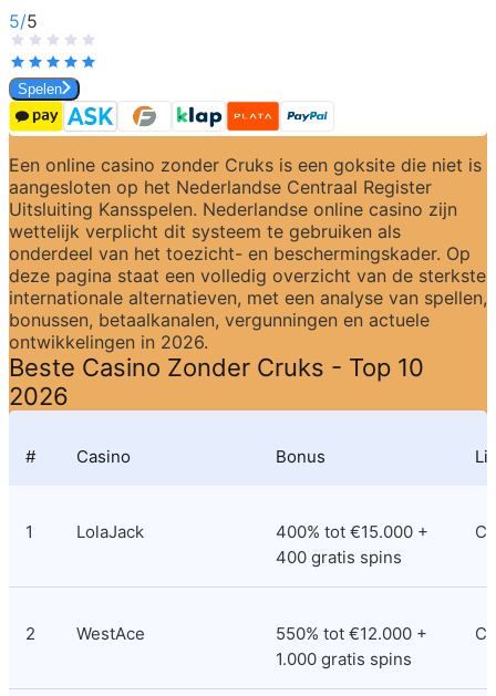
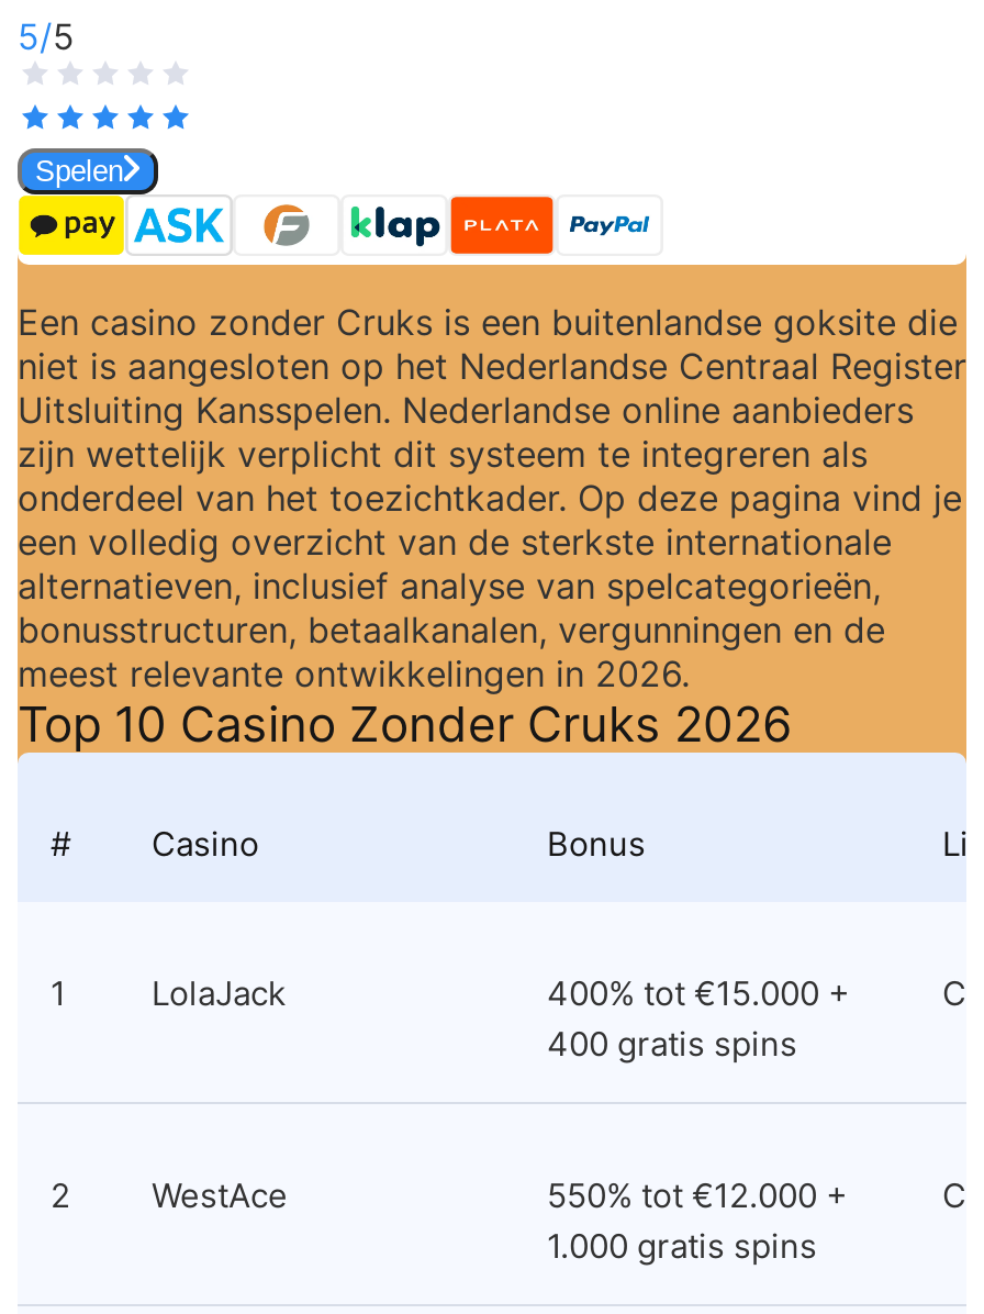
- Een online casino zonder Cruks is een goksite die niet is
- aangesloten op het Nederlandse Centraal Register
- Uitsluiting Kansspelen. Nederlandse online casino zijn
- wettelijk verplicht dit systeem te gebruiken als
- onderdeel van het toezicht- en beschermingskader. Op
- deze pagina staat een volledig overzicht van de sterkste
- internationale alternatieven, met een analyse van spellen,
- bonussen, betaalkanalen, vergunningen en actuele
- ontwikkelingen in 2026.
- Beste Casino Zonder Cruks - Top 10
- 2026
+ Een casino zonder Cruks is een buitenlandse goksite die
+ niet is aangesloten op het Nederlandse Centraal Register
+ Uitsluiting Kansspelen. Nederlandse online aanbieders
+ zijn wettelijk verplicht dit systeem te integreren als
+ onderdeel van het toezichtkader. Op deze pagina vind je
+ een volledig overzicht van de sterkste internationale
+ alternatieven, inclusief analyse van spelcategorieën,
+ bonusstructuren, betaalkanalen, vergunningen en de
+ meest relevante ontwikkelingen in 2026.
+ Top 10 Casino Zonder Cruks 2026
